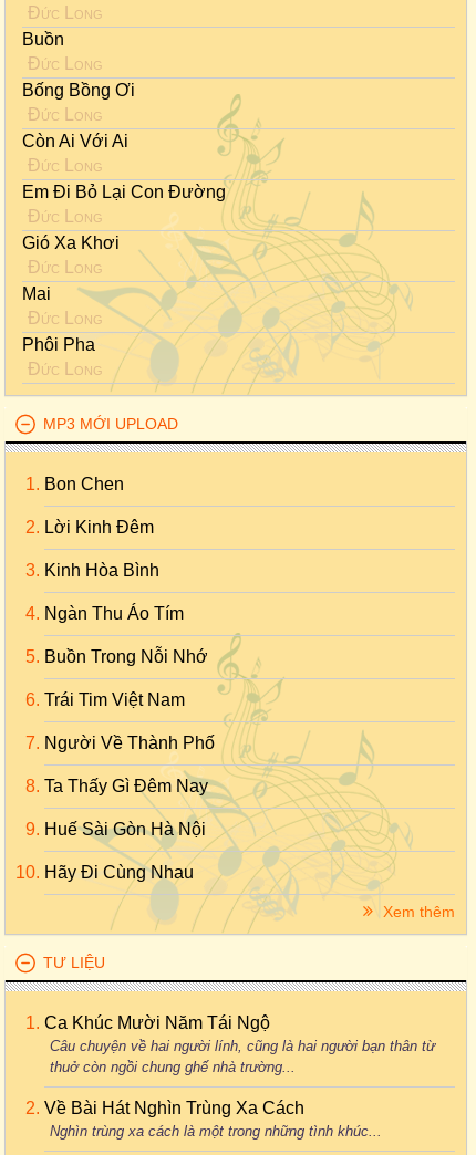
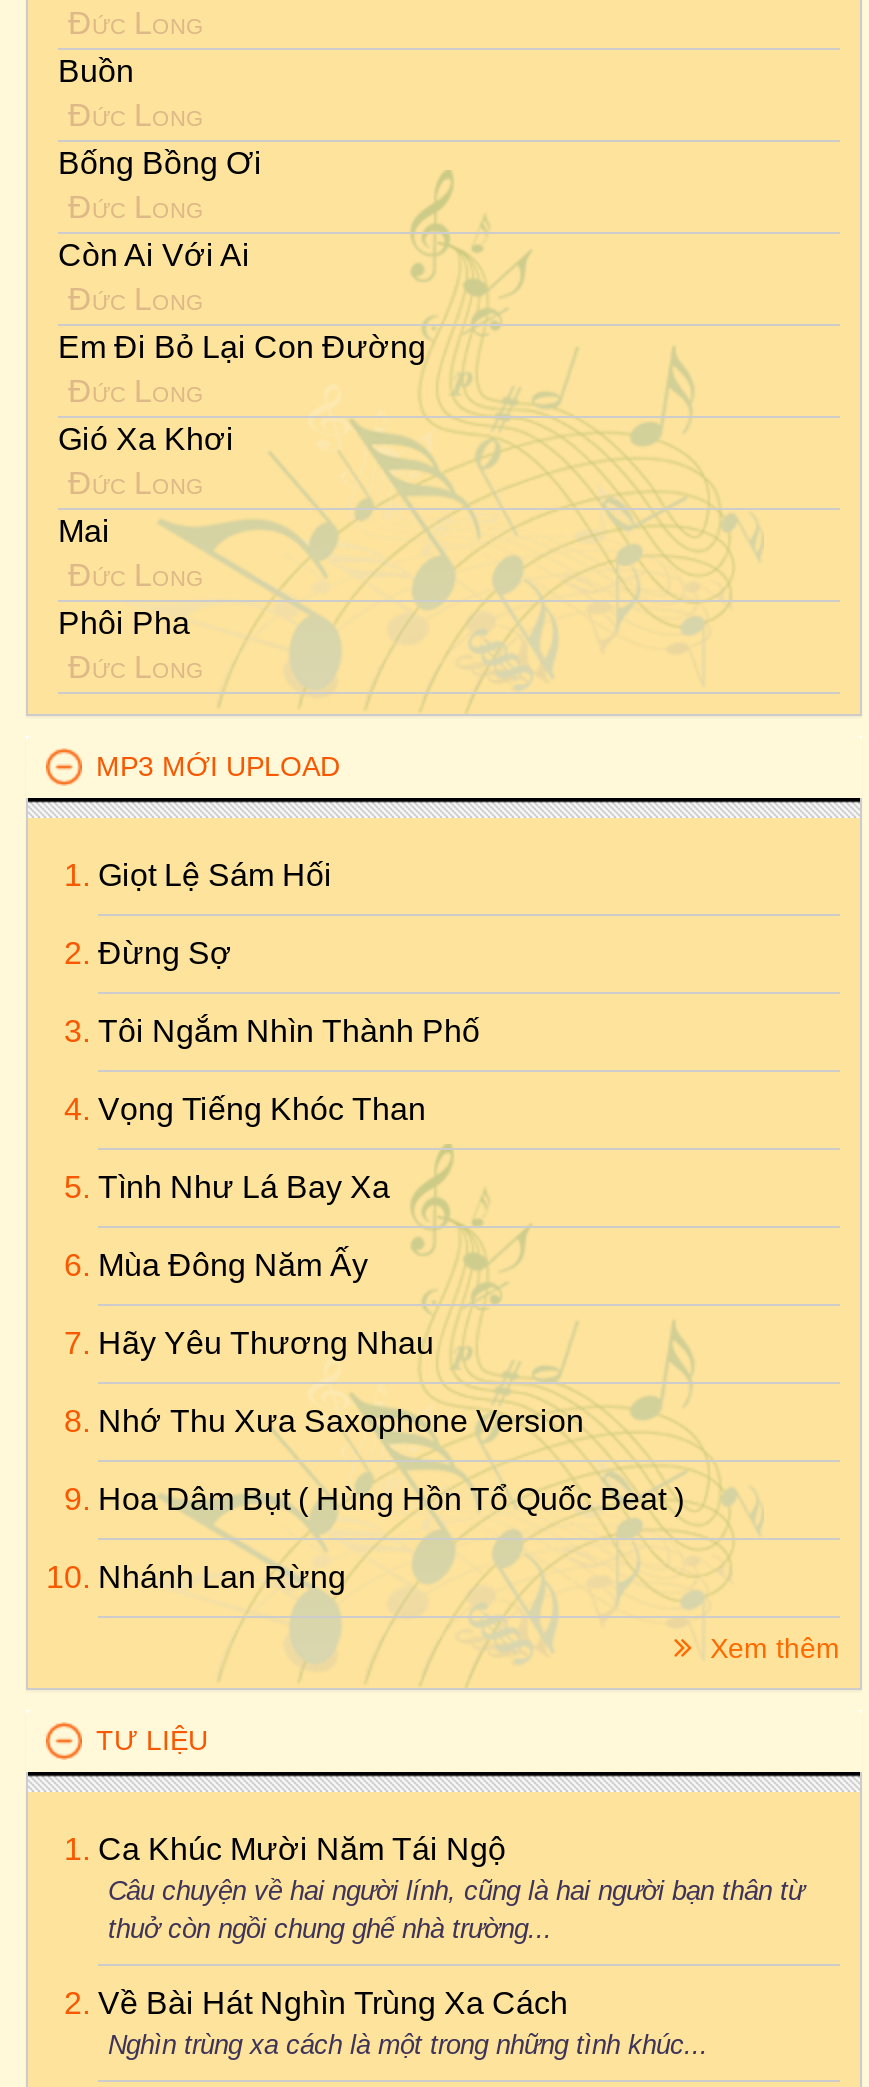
- Bon Chen
+ Giọt Lệ Sám Hối

- Lời Kinh Đêm
+ Đừng Sợ

- Kinh Hòa Bình
+ Tôi Ngắm Nhìn Thành Phố

- Ngàn Thu Áo Tím
+ Vọng Tiếng Khóc Than

- Buồn Trong Nỗi Nhớ
+ Tình Như Lá Bay Xa

- Trái Tim Việt Nam
+ Mùa Đông Năm Ấy

- Người Về Thành Phố
+ Hãy Yêu Thương Nhau

- Ta Thấy Gì Đêm Nay
+ Nhớ Thu Xưa Saxophone Version

- Huế Sài Gòn Hà Nội
+ Hoa Dâm Bụt ( Hùng Hồn Tổ Quốc Beat )

- Hãy Đi Cùng Nhau
+ Nhánh Lan Rừng
